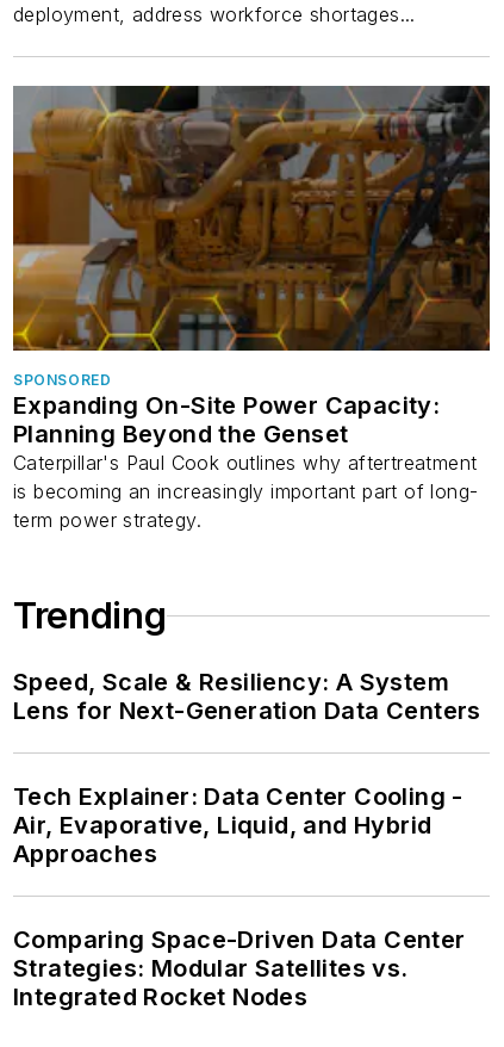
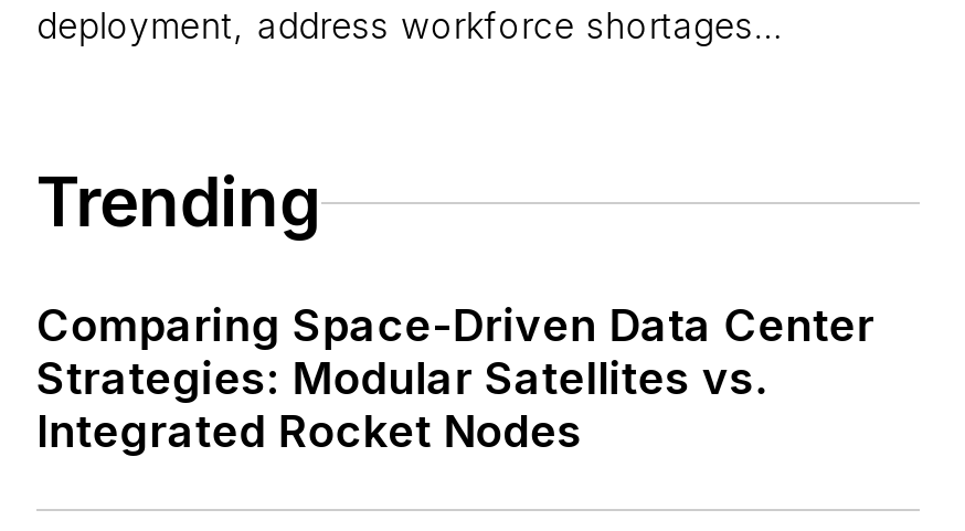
- [image]
- SPONSORED
- Expanding On-Site Power Capacity:
- Planning Beyond the Genset
- Caterpillar's Paul Cook outlines why aftertreatment
- is becoming an increasingly important part of long-
- term power strategy.

- Speed, Scale & Resiliency: A System
- Lens for Next-Generation Data Centers
- Tech Explainer: Data Center Cooling -
- Air, Evaporative, Liquid, and Hybrid
- Approaches
